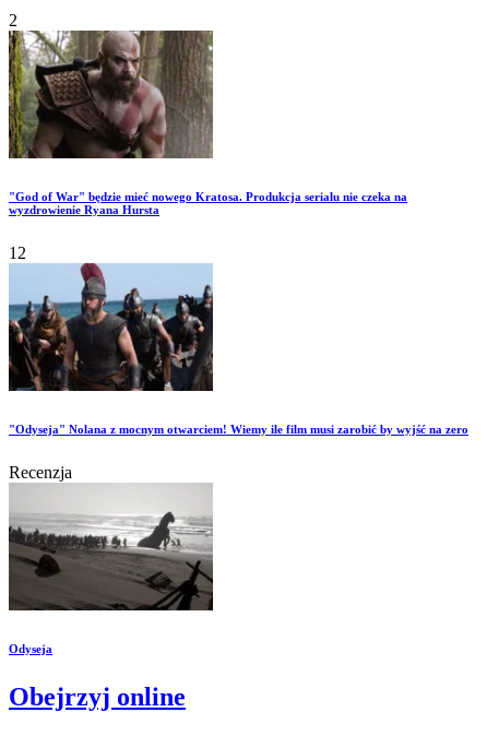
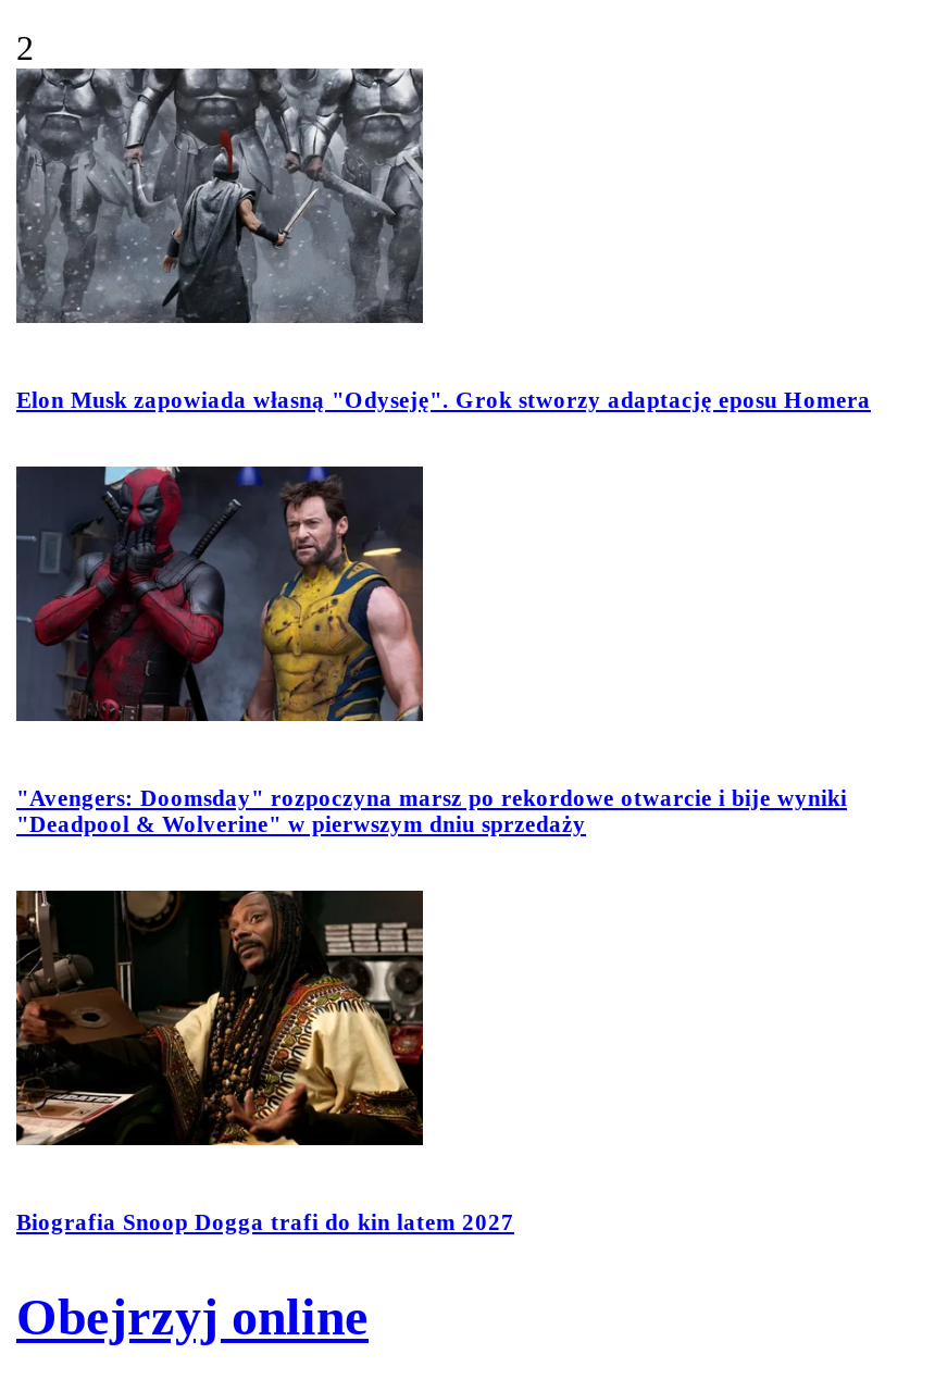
- [image]
+ [image]

- "God of War" będzie mieć nowego Kratosa. Produkcja serialu nie czeka na
- wyzdrowienie Ryana Hursta
- 12
+ Elon Musk zapowiada własną "Odyseję". Grok stworzy adaptację eposu Homera

- [image]
- "Odyseja" Nolana z mocnym otwarciem! Wiemy ile film musi zarobić by wyjść na zero
- Recenzja
+ [image]
+ "Avengers: Doomsday" rozpoczyna marsz po rekordowe otwarcie i bije wyniki
+ "Deadpool & Wolverine" w pierwszym dniu sprzedaży

- [image]
+ [image]

- Odyseja
+ Biografia Snoop Dogga trafi do kin latem 2027
